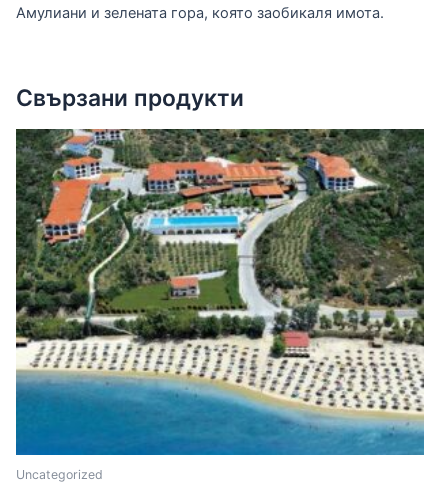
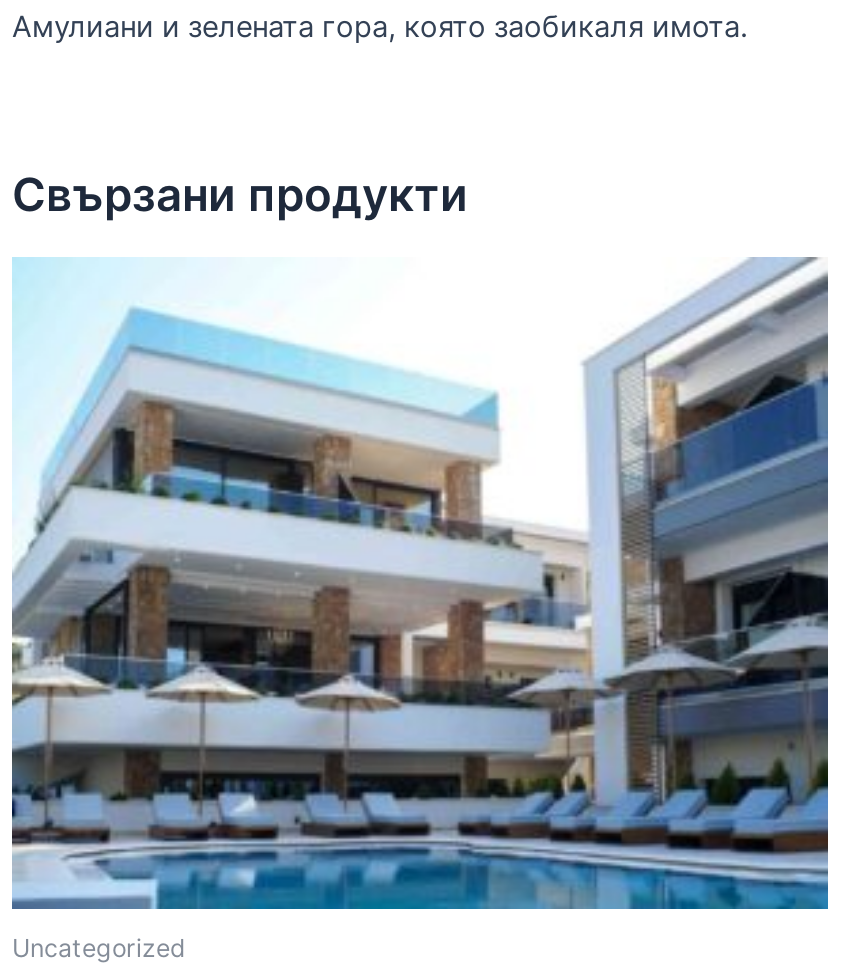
- [image]
+ [image]
